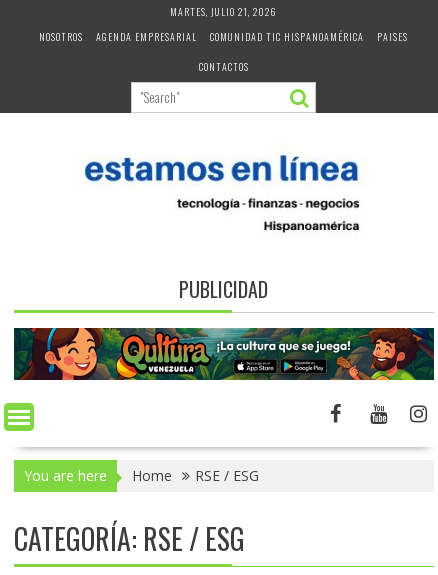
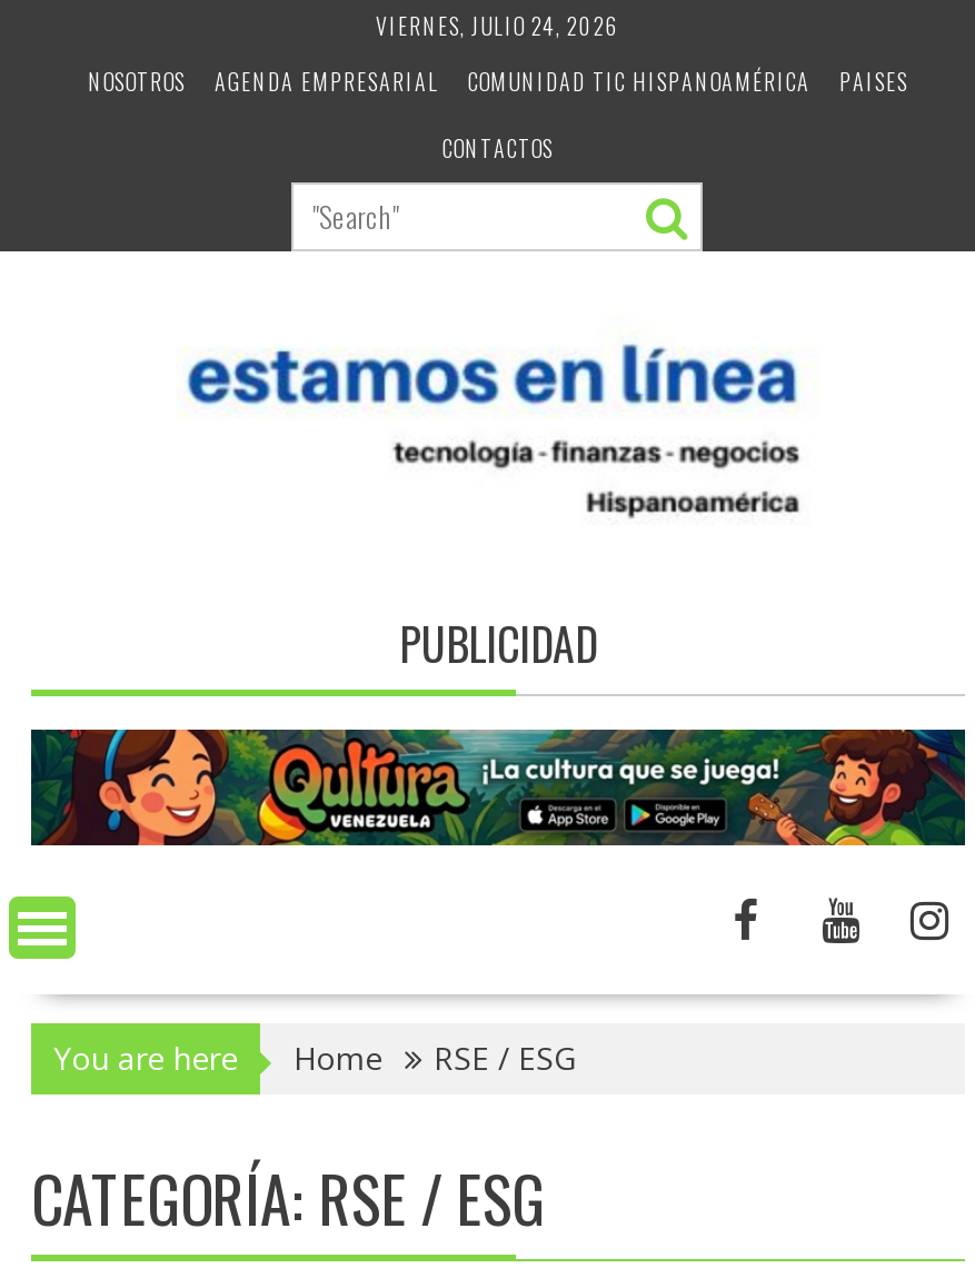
- MARTES, JULIO 21, 2026
+ VIERNES, JULIO 24, 2026
